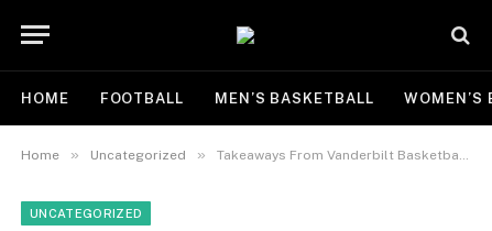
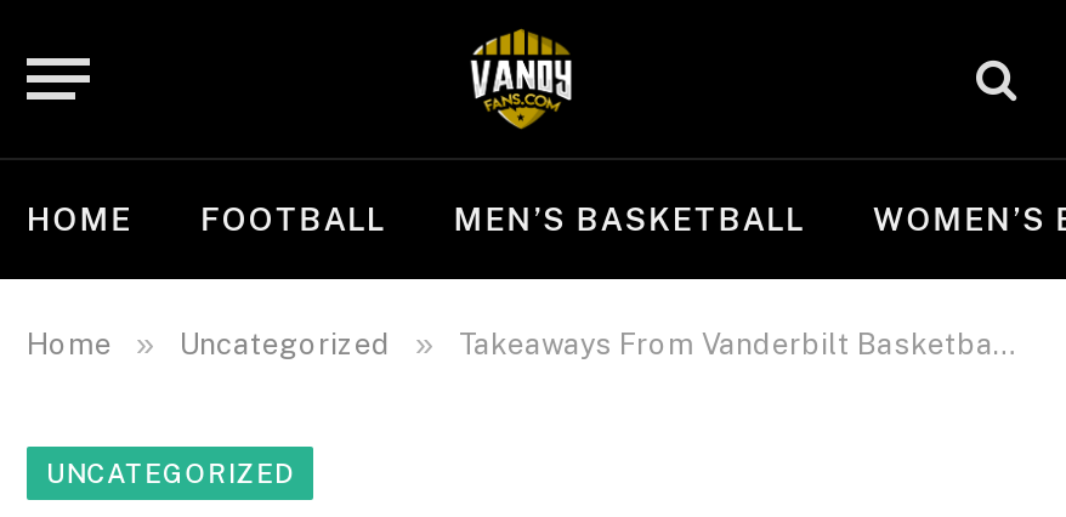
- [image]
+ [image]
